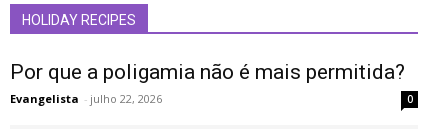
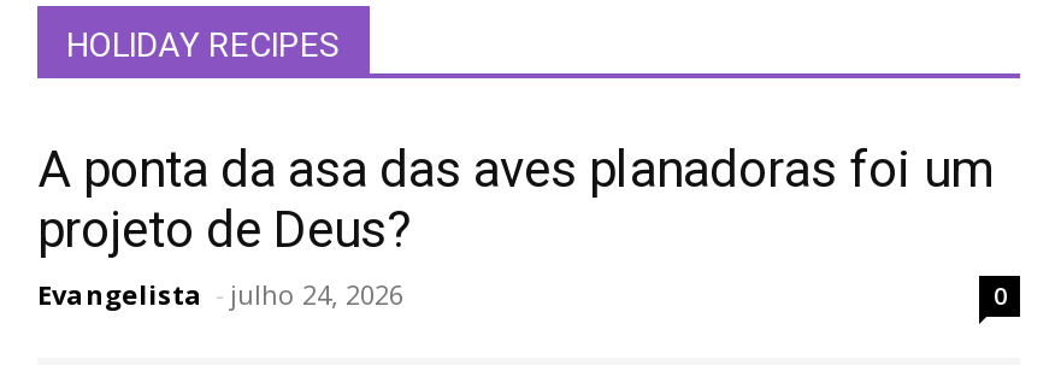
- Por que a poligamia não é mais permitida?
- Evangelista - julho 22, 2026
+ A ponta da asa das aves planadoras foi um
+ projeto de Deus?
+ Evangelista - julho 24, 2026
